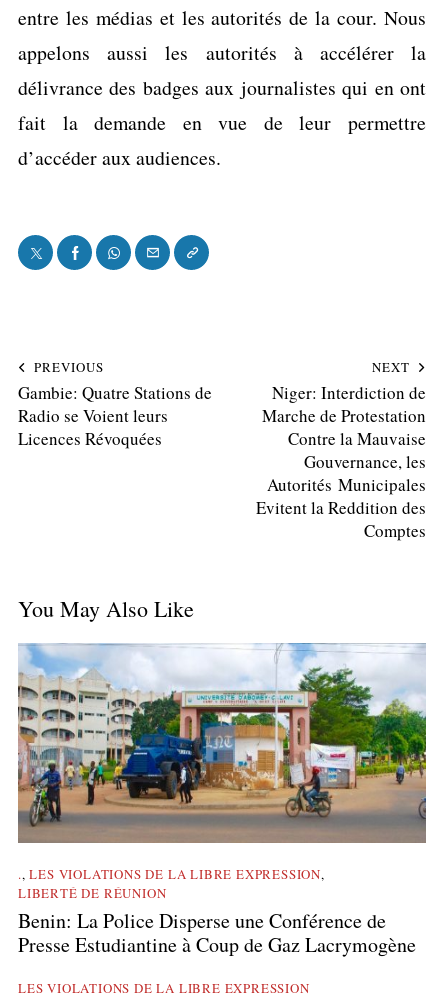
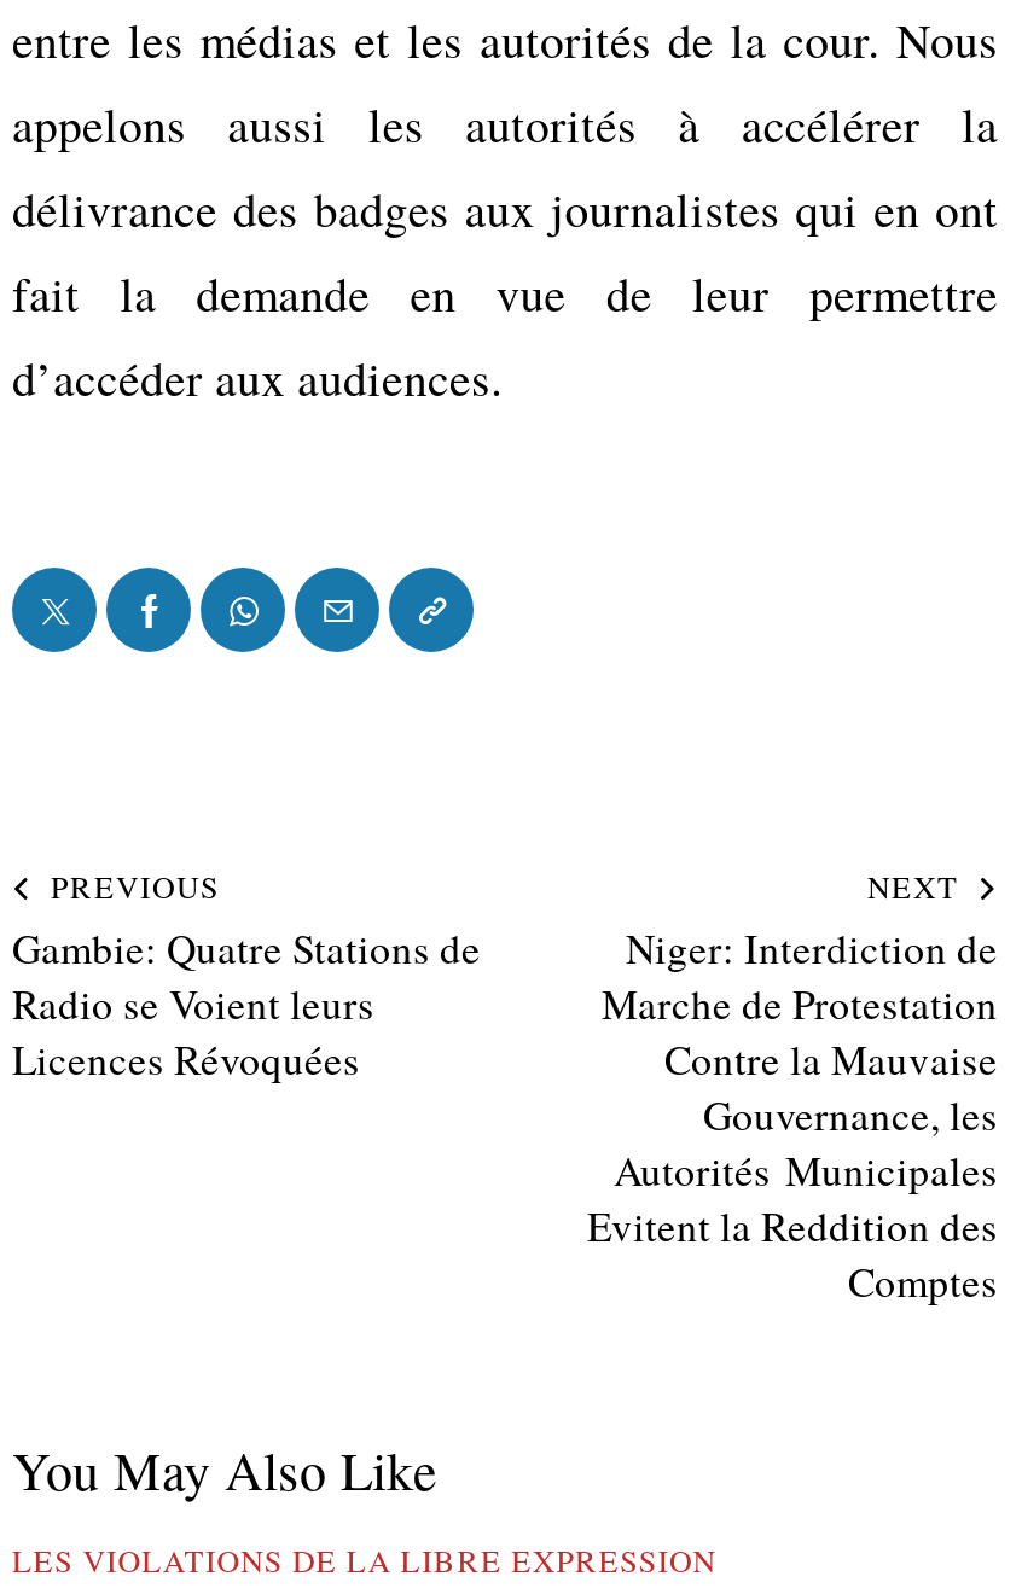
- [image]
- ., LES VIOLATIONS DE LA LIBRE EXPRESSION,
- LIBERTÉ DE RÉUNION
- Benin: La Police Disperse une Conférence de
- Presse Estudiantine à Coup de Gaz Lacrymogène
